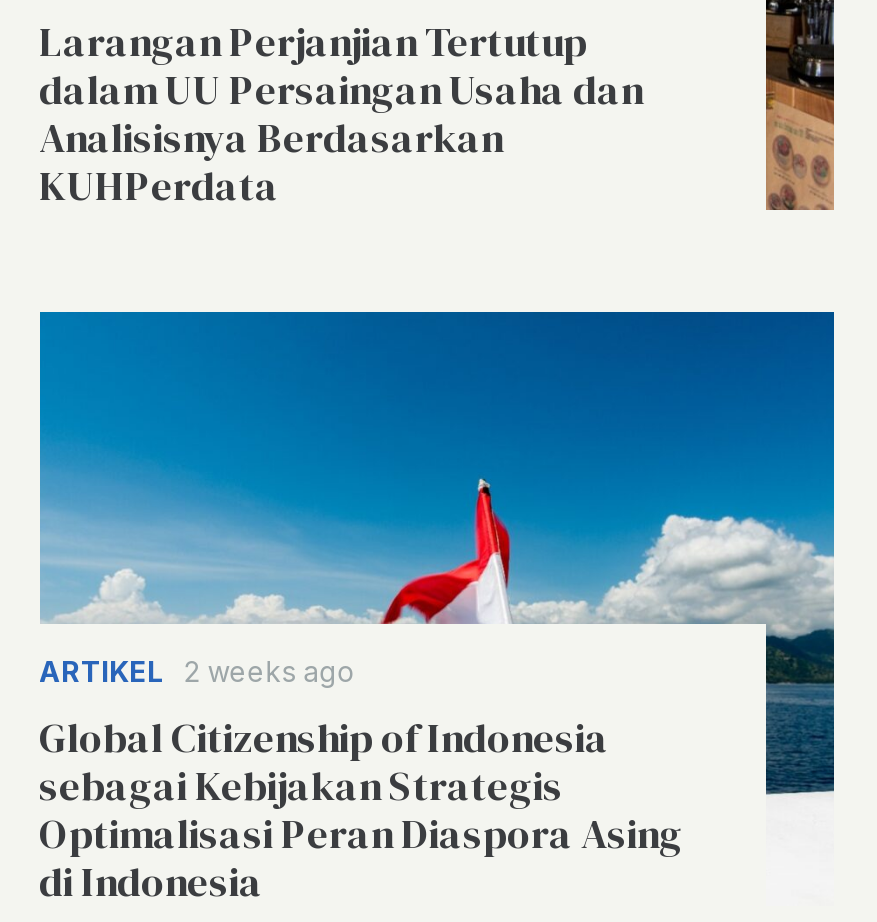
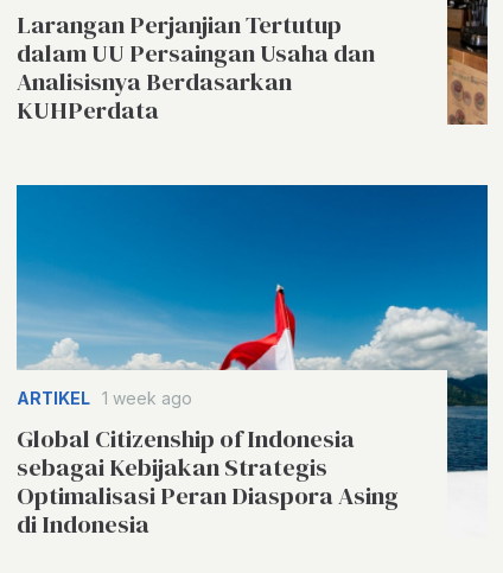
- ARTIKEL 2 weeks ago
+ ARTIKEL 1 week ago
